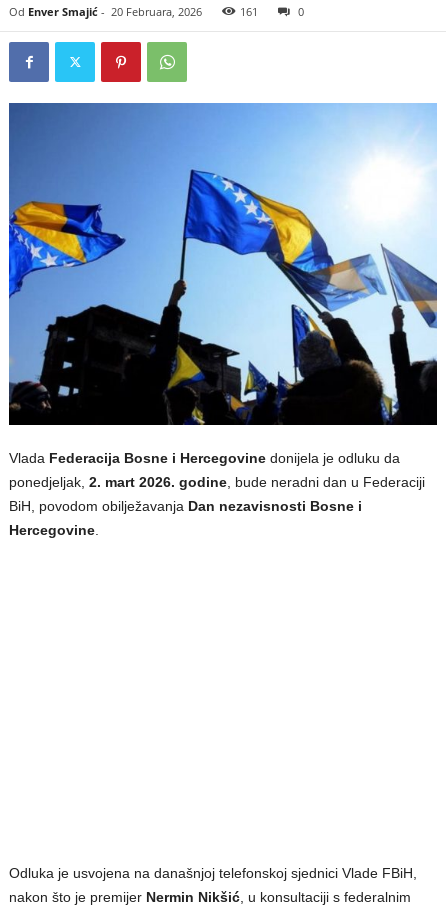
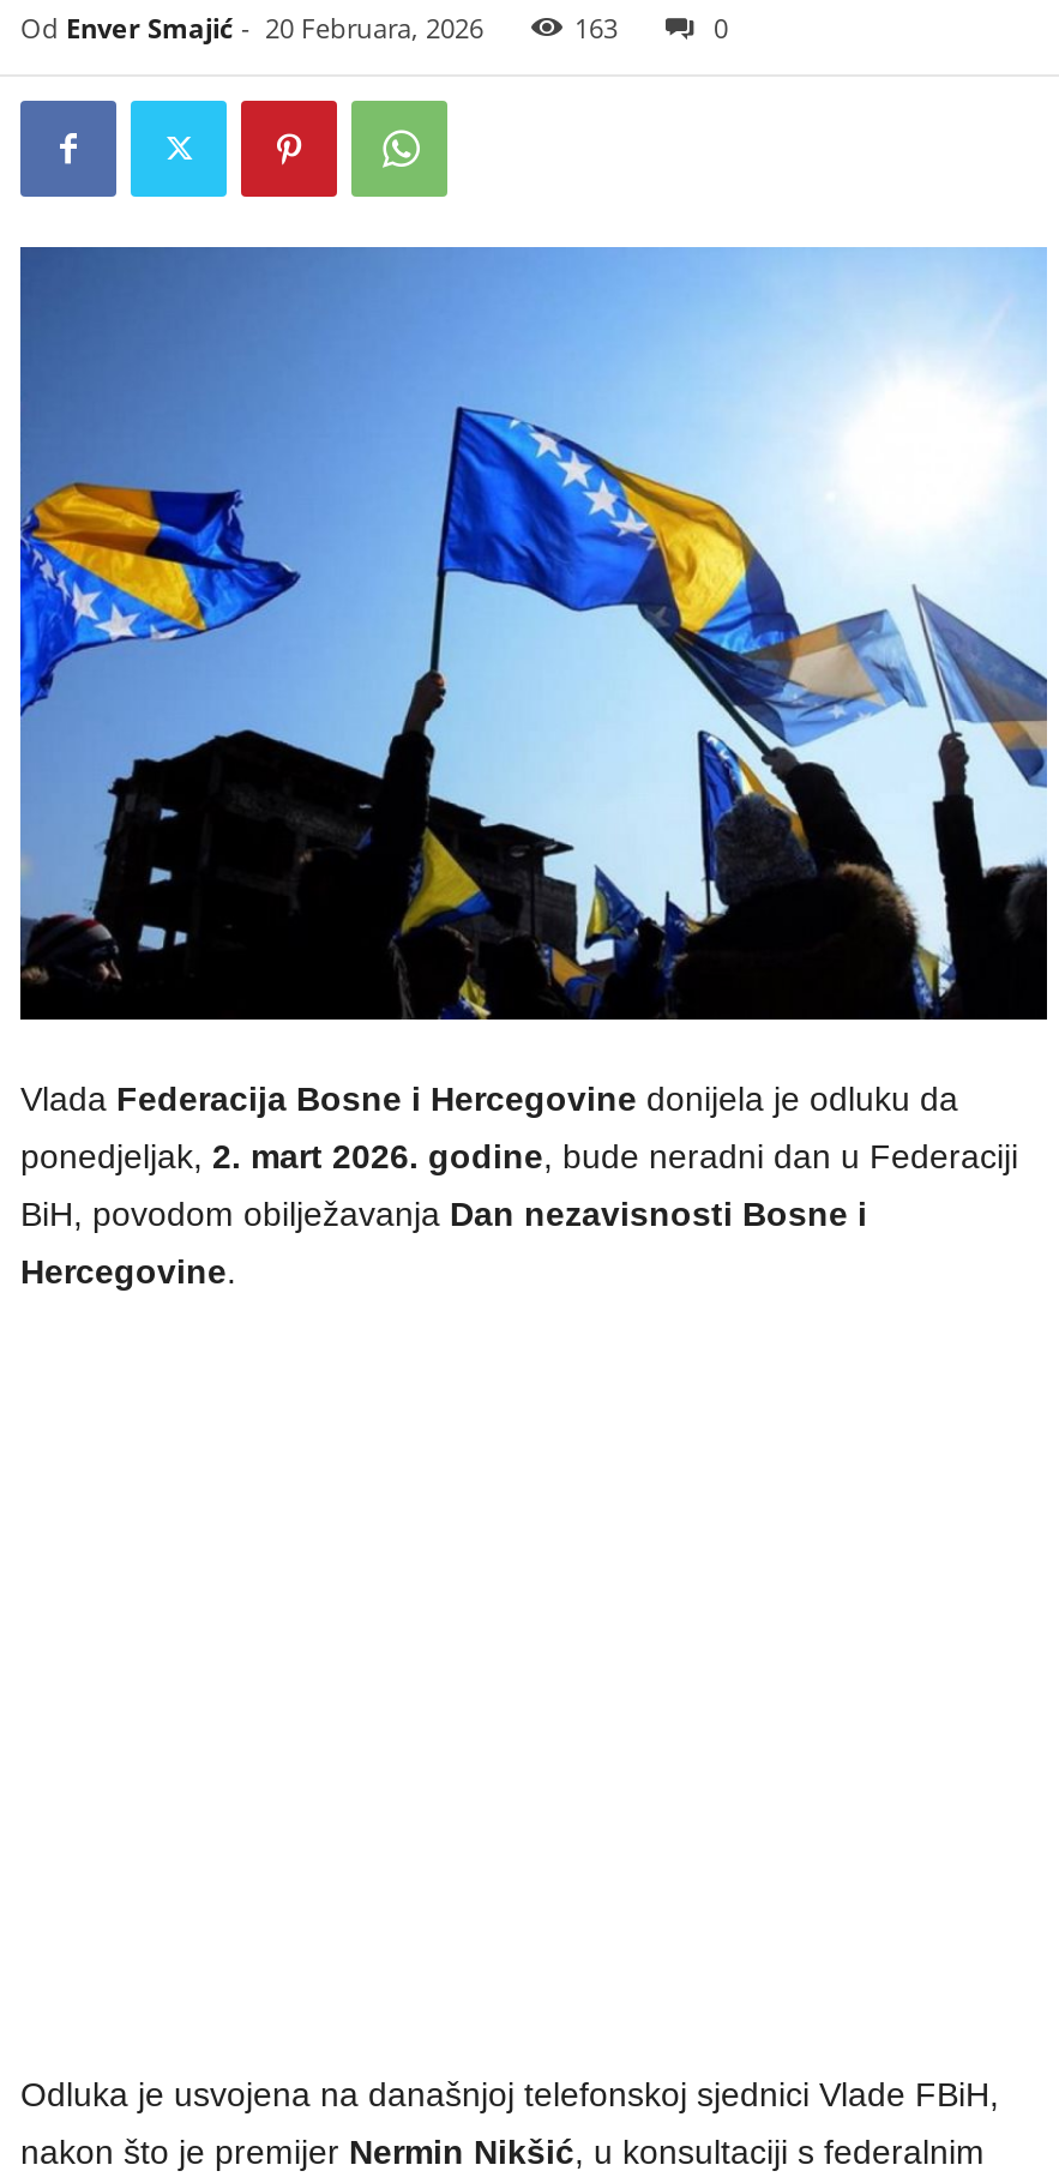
- 161
+ 163
